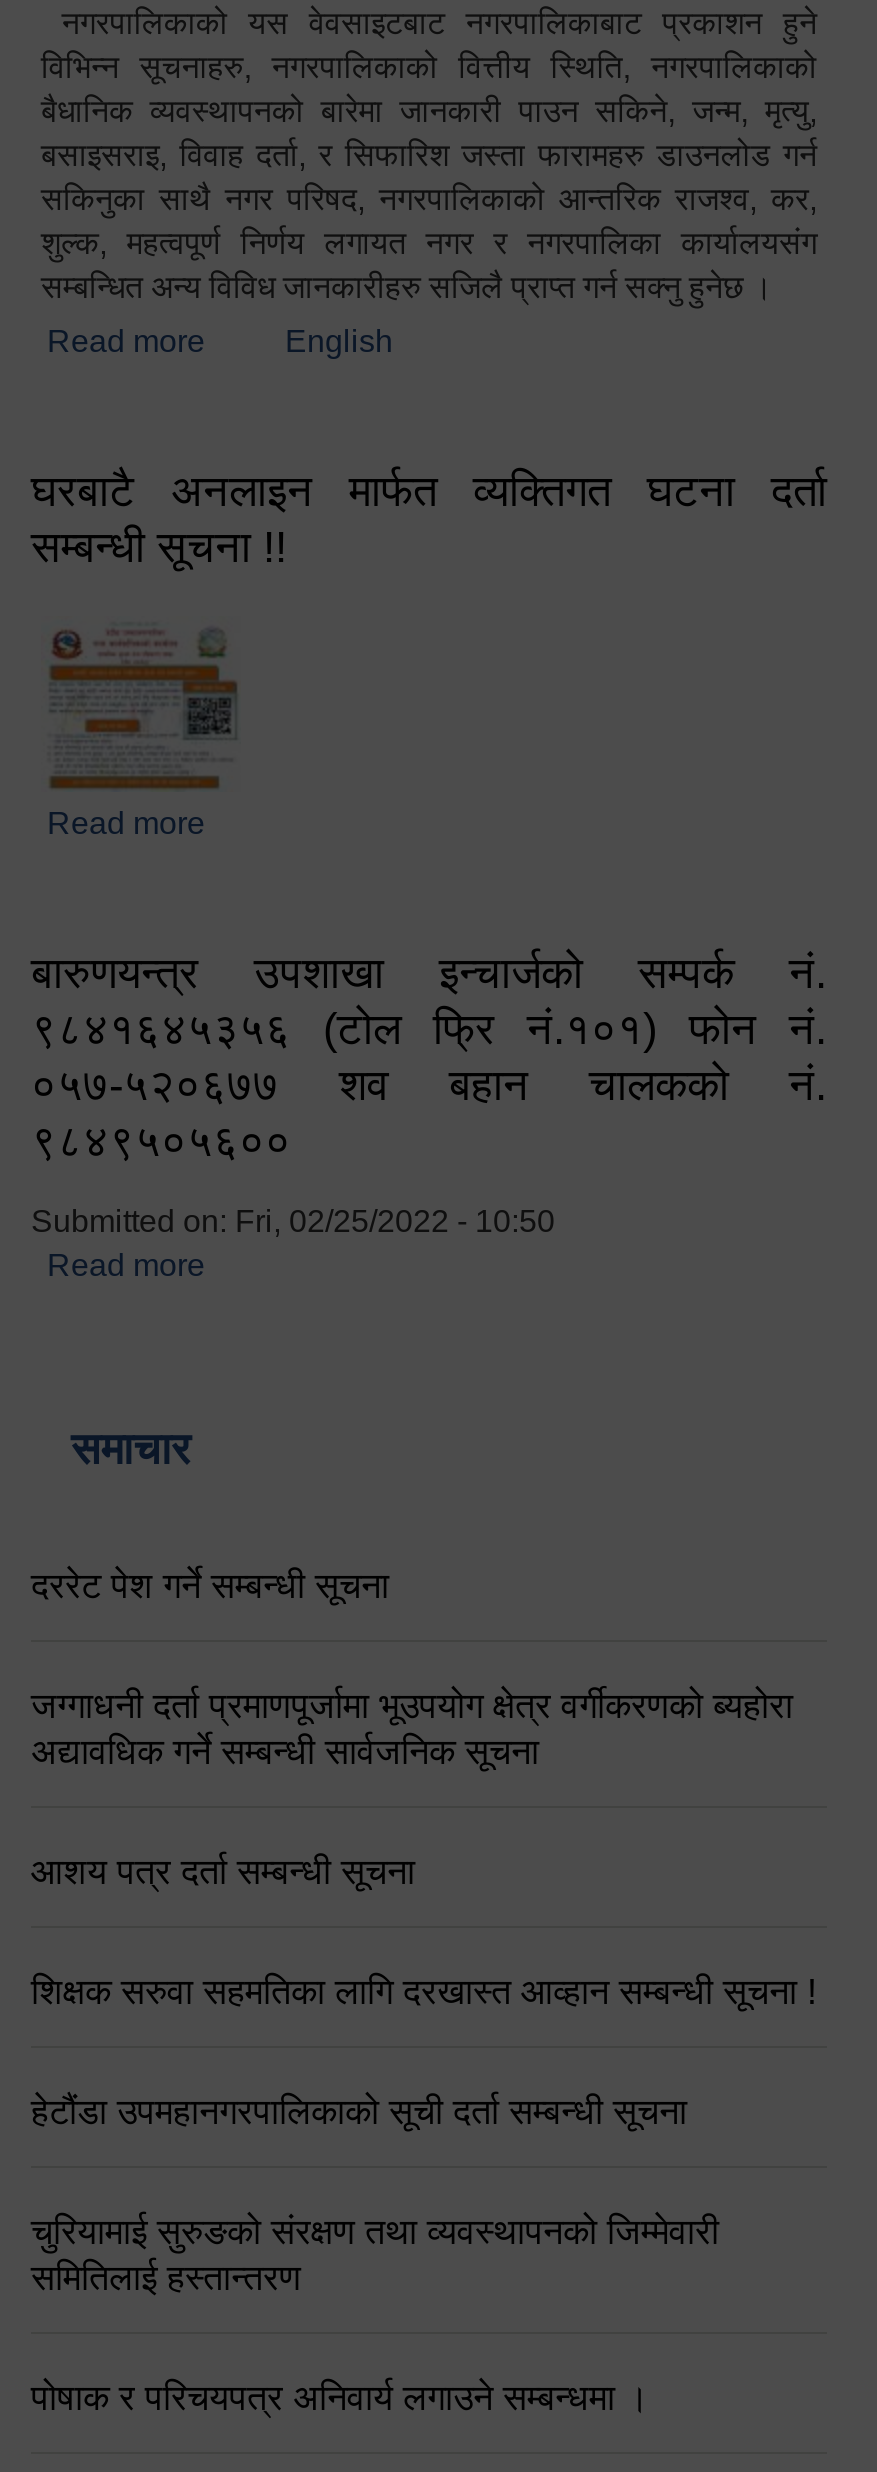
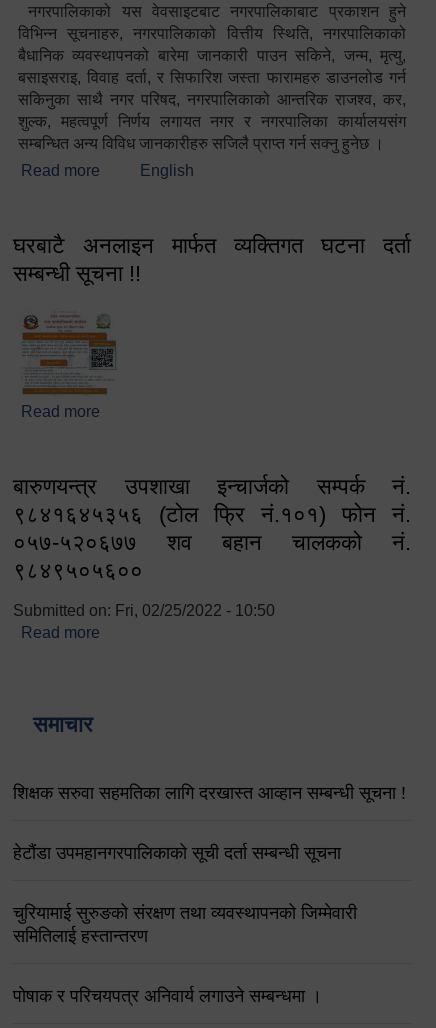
- दररेट पेश गर्ने सम्बन्धी सूचना
- जग्गाधनी दर्ता प्रमाणपूर्जामा भूउपयोग क्षेत्र वर्गीकरणको ब्यहोरा
- अद्यावधिक गर्ने सम्बन्धी सार्वजनिक सूचना
- आशय पत्र दर्ता सम्बन्धी सूचना
